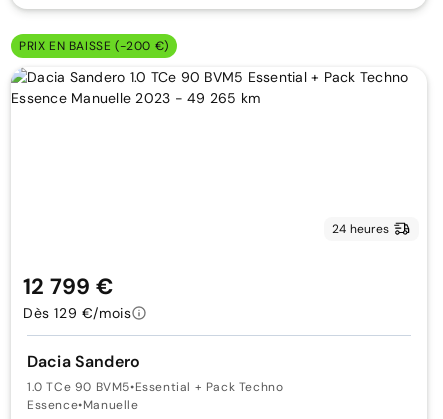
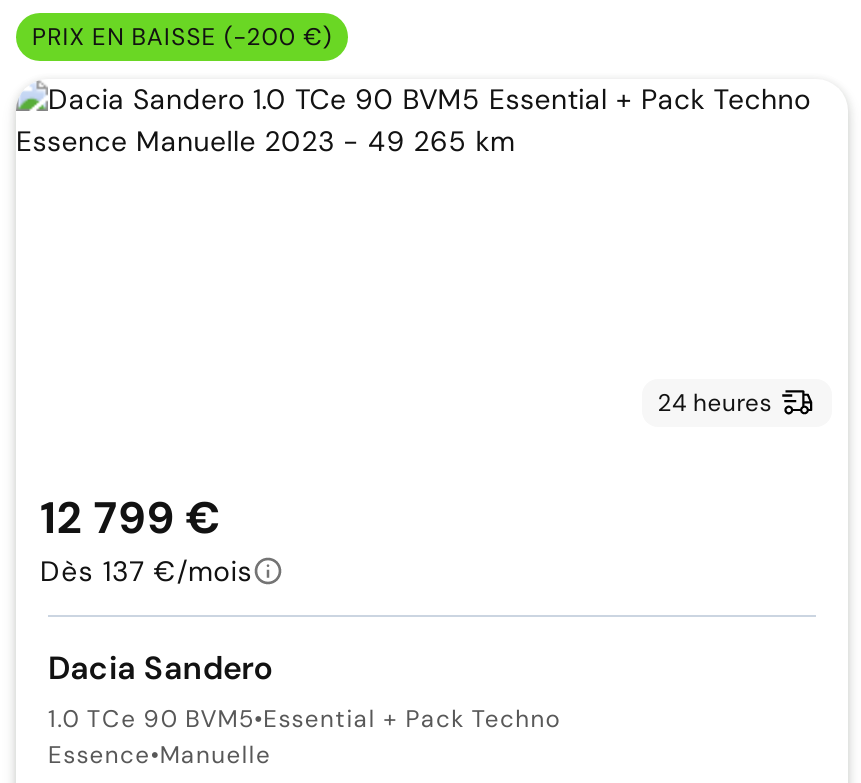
- Dès 129 €/mois
+ Dès 137 €/mois
